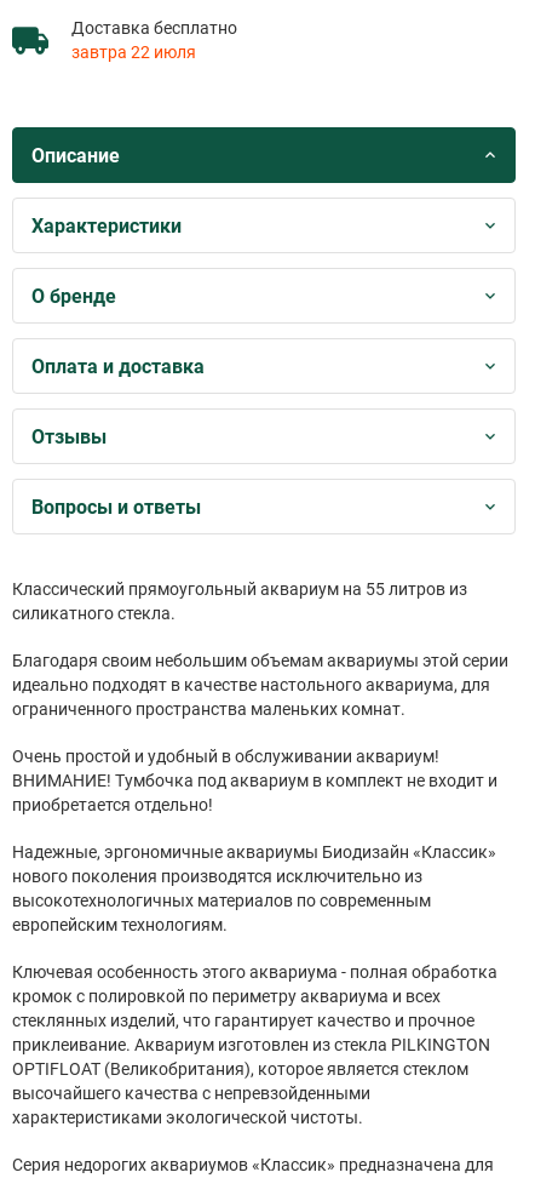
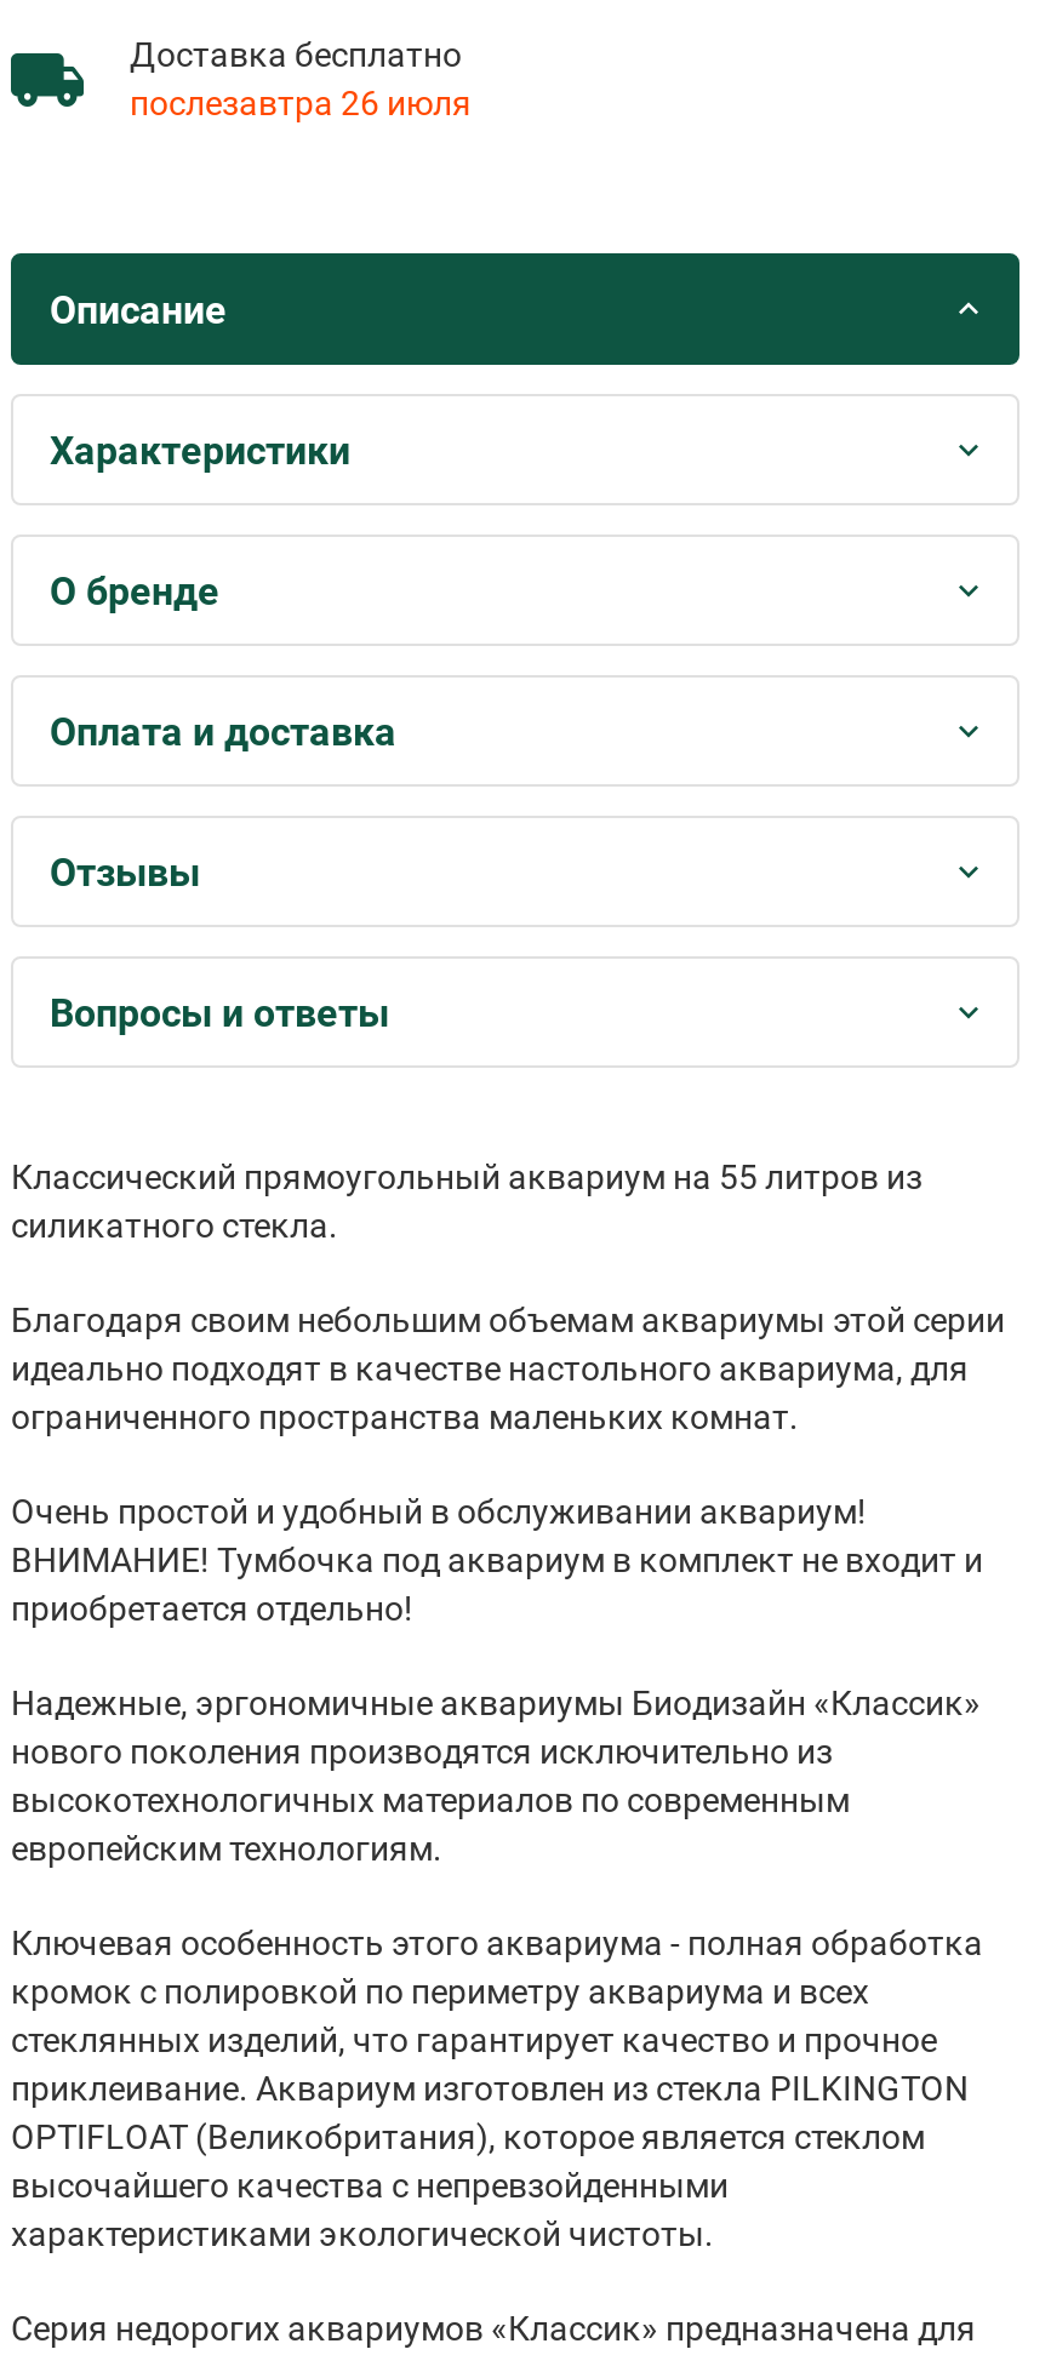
- завтра 22 июля
+ послезавтра 26 июля
